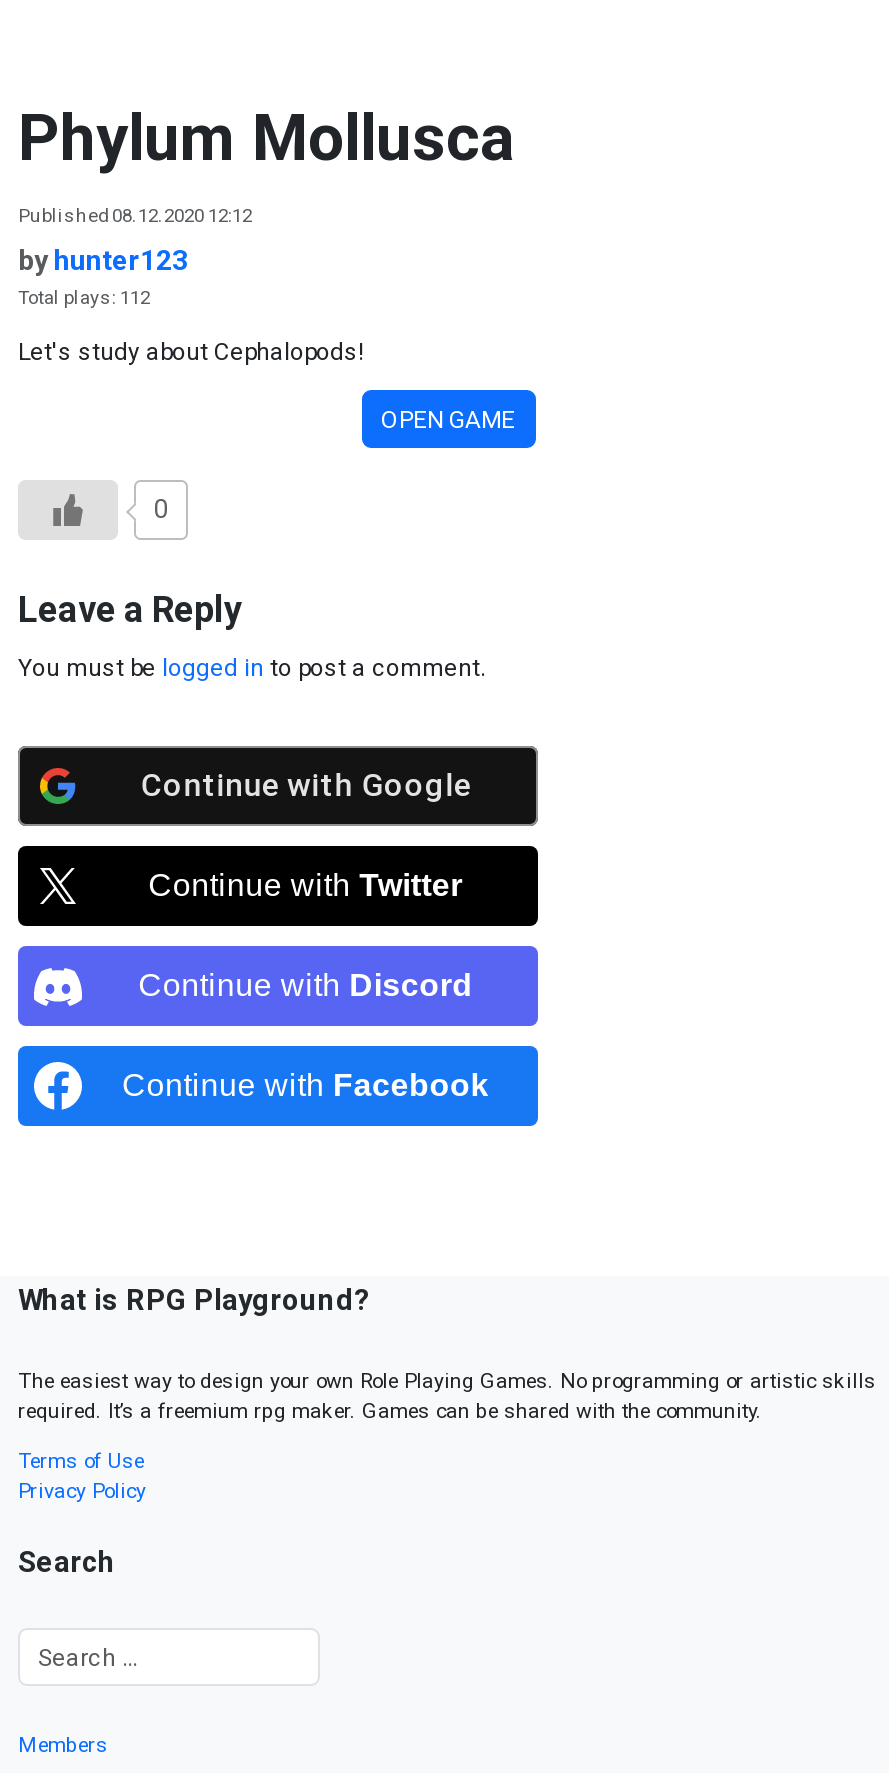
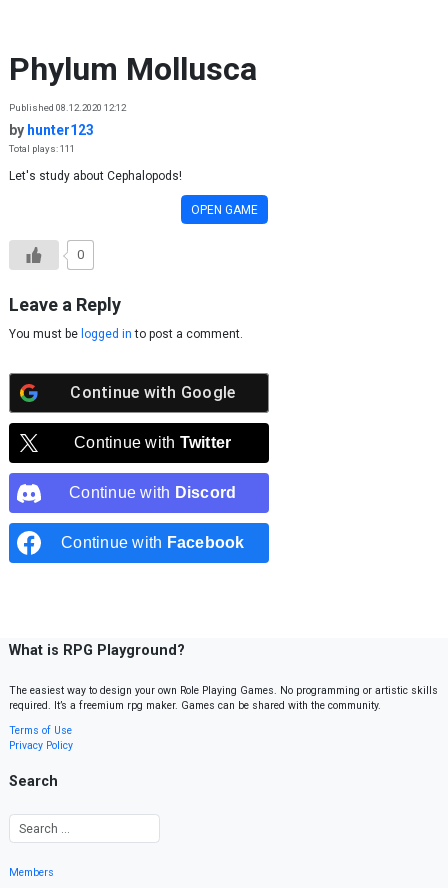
- Total plays: 112
+ Total plays: 111
